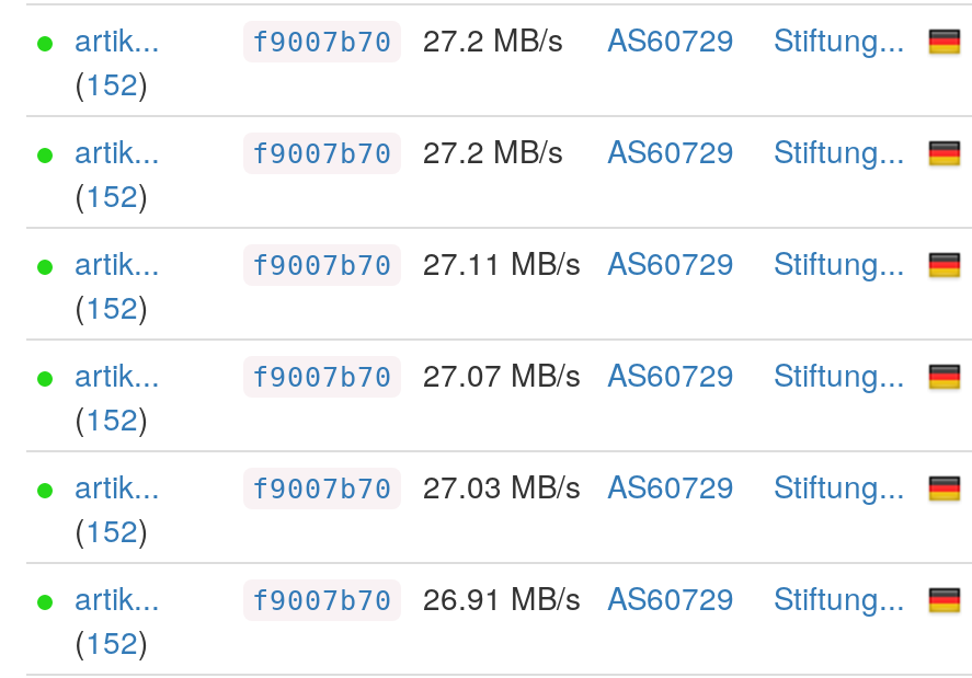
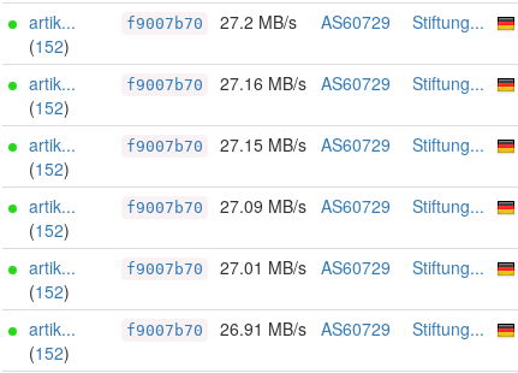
- 27.2 MB/s
- AS60729
+ 27.16 MB/s AS60729

- f9007b70 27.11 MB/s AS60729 Stiftung...
+ f9007b70 27.15 MB/s AS60729 Stiftung...

- f9007b70 27.07 MB/s AS60729 Stiftung...
+ f9007b70 27.09 MB/s AS60729 Stiftung...

- f9007b70 27.03 MB/s AS60729 Stiftung...
+ f9007b70 27.01 MB/s AS60729 Stiftung...
